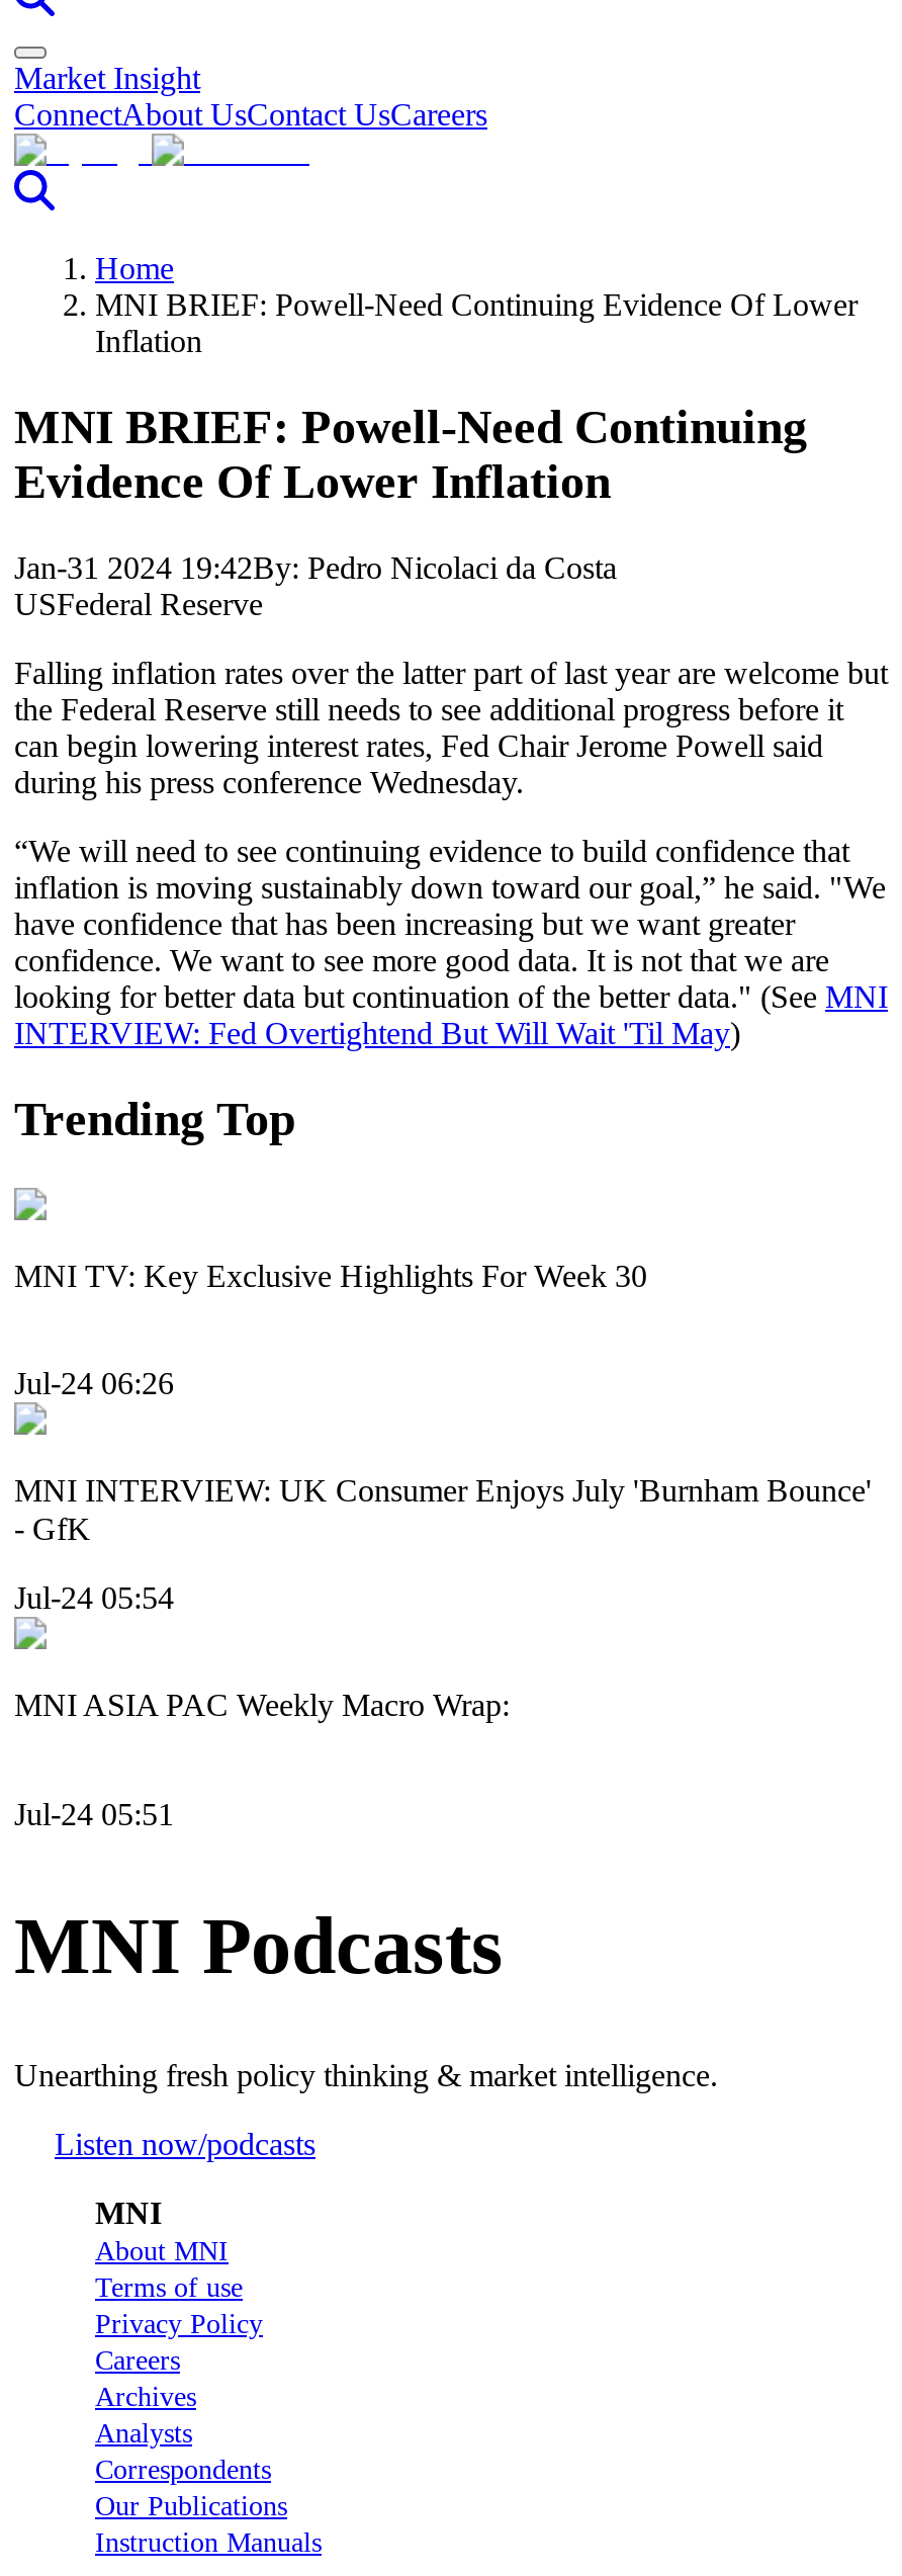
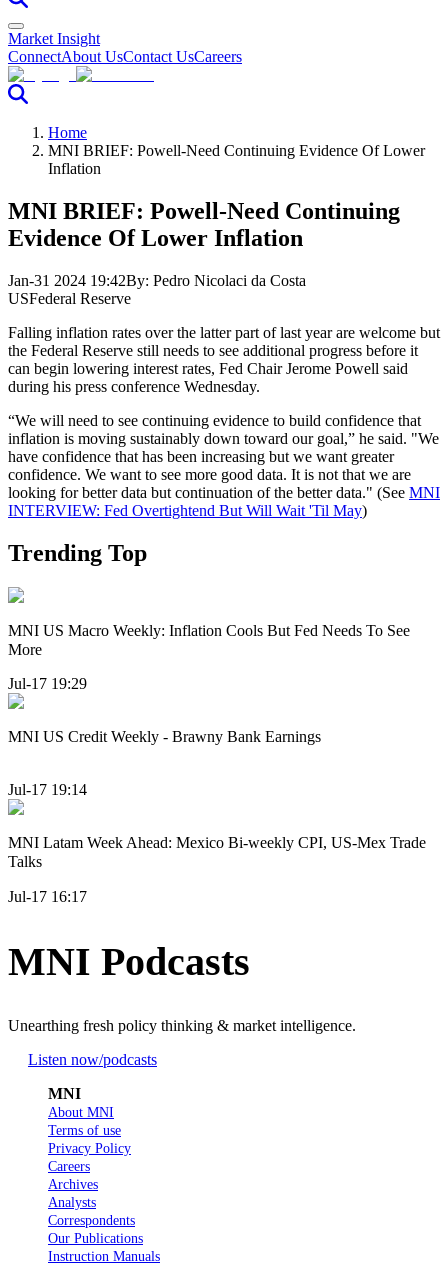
- MNI TV: Key Exclusive Highlights For Week 30
+ MNI US Macro Weekly: Inflation Cools But Fed Needs To See
+ More

- Jul-24 06:26
+ Jul-17 19:29

- MNI INTERVIEW: UK Consumer Enjoys July 'Burnham Bounce'
- - GfK
+ MNI US Credit Weekly - Brawny Bank Earnings

- Jul-24 05:54
+ Jul-17 19:14

- MNI ASIA PAC Weekly Macro Wrap:
+ MNI Latam Week Ahead: Mexico Bi-weekly CPI, US-Mex Trade
+ Talks

- Jul-24 05:51
+ Jul-17 16:17
